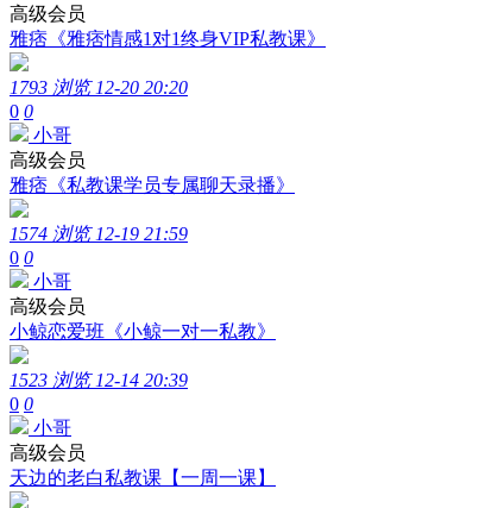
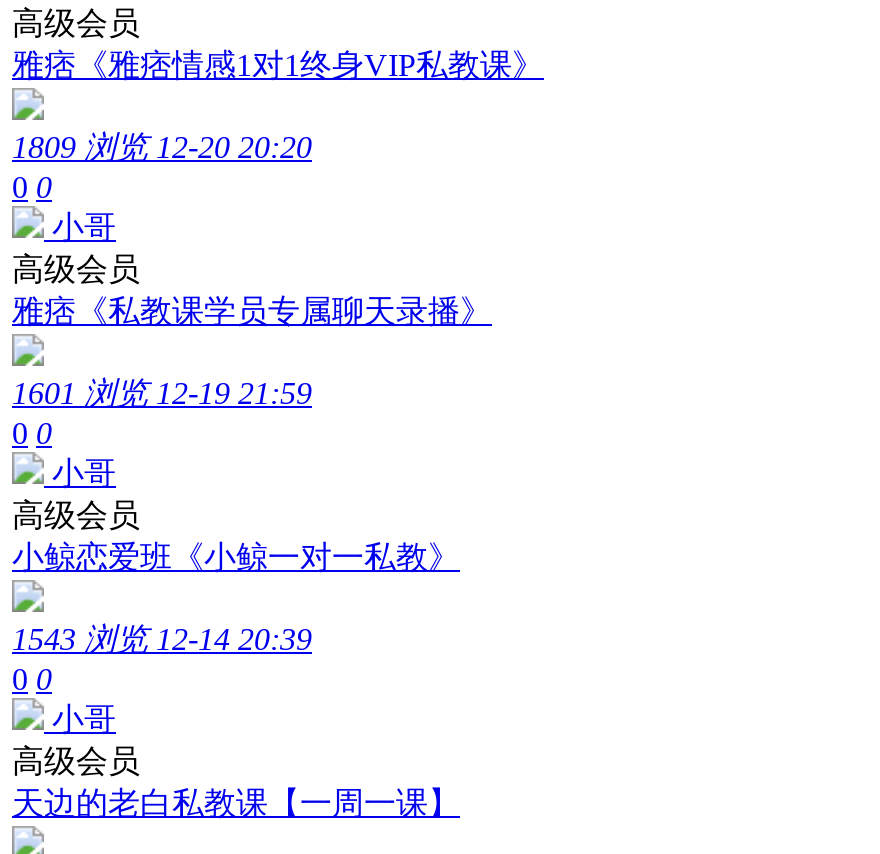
- 1793 浏览 12-20 20:20
+ 1809 浏览 12-20 20:20

- 1574 浏览 12-19 21:59
+ 1601 浏览 12-19 21:59

- 1523 浏览 12-14 20:39
+ 1543 浏览 12-14 20:39
